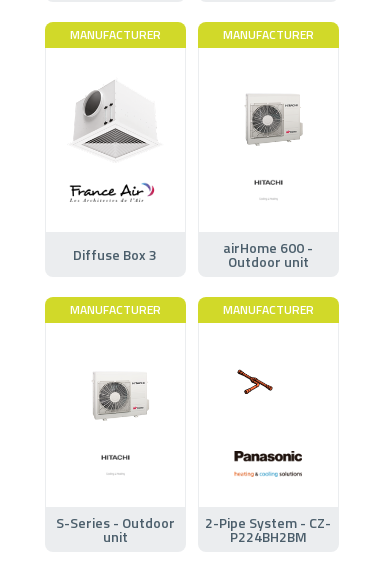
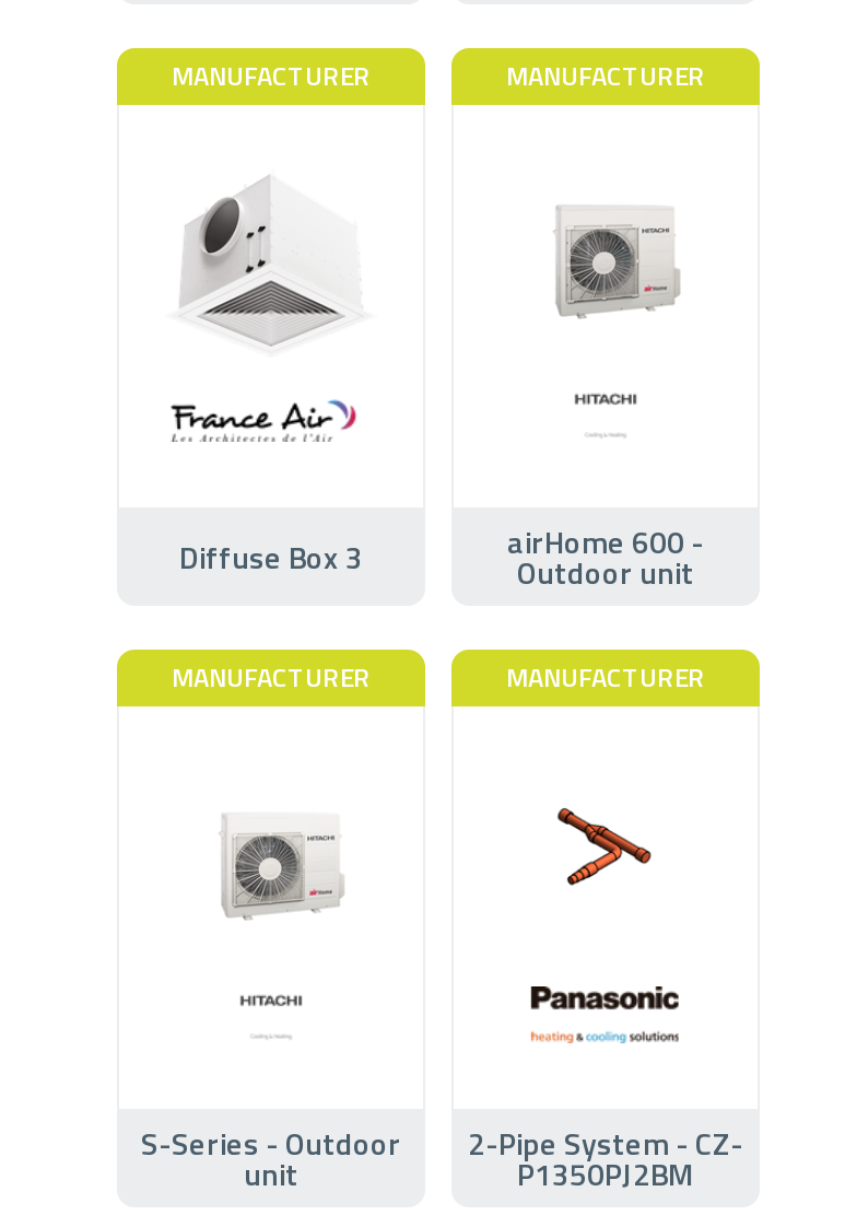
- [image]
+ [image]

- P224BH2BM
+ P1350PJ2BM
